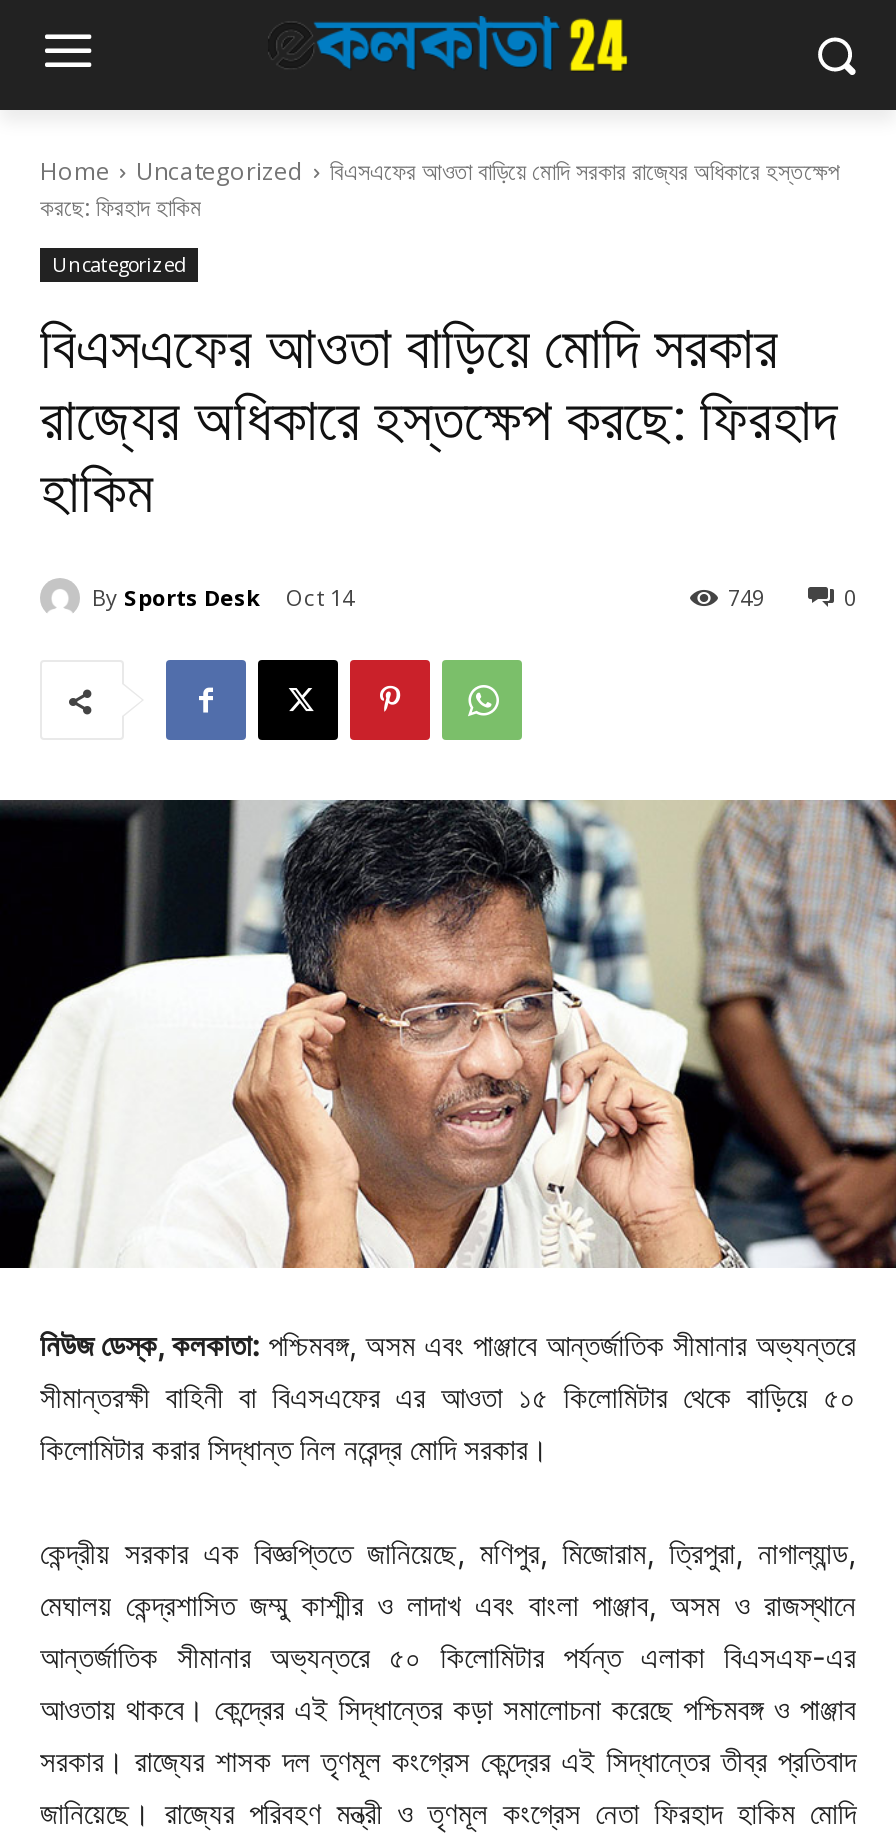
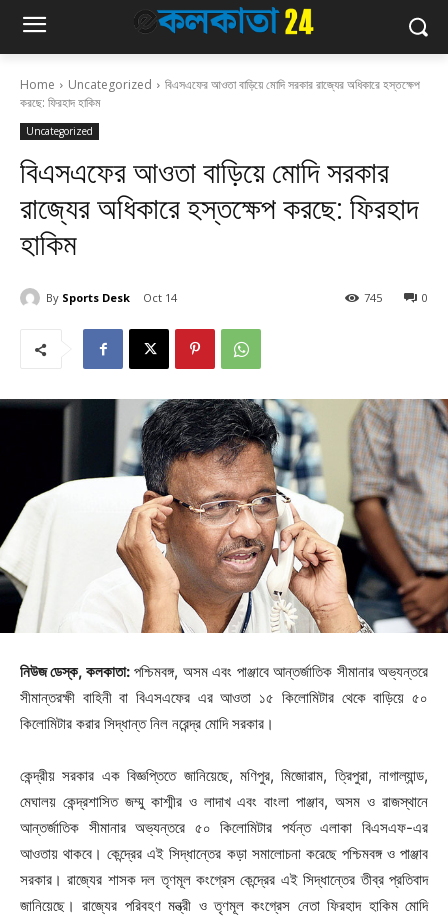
- 749
+ 745
